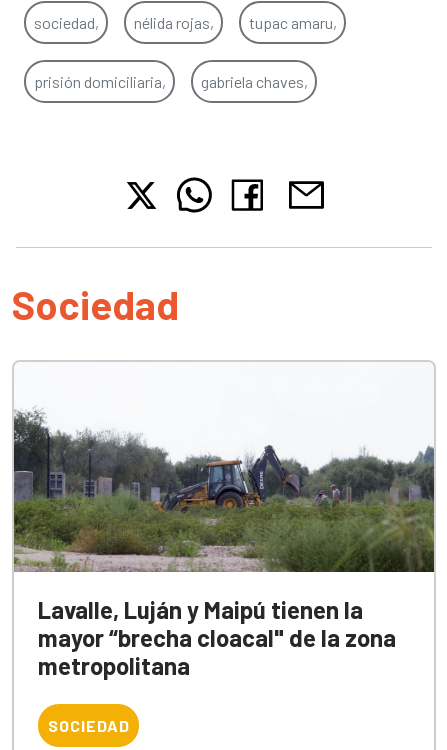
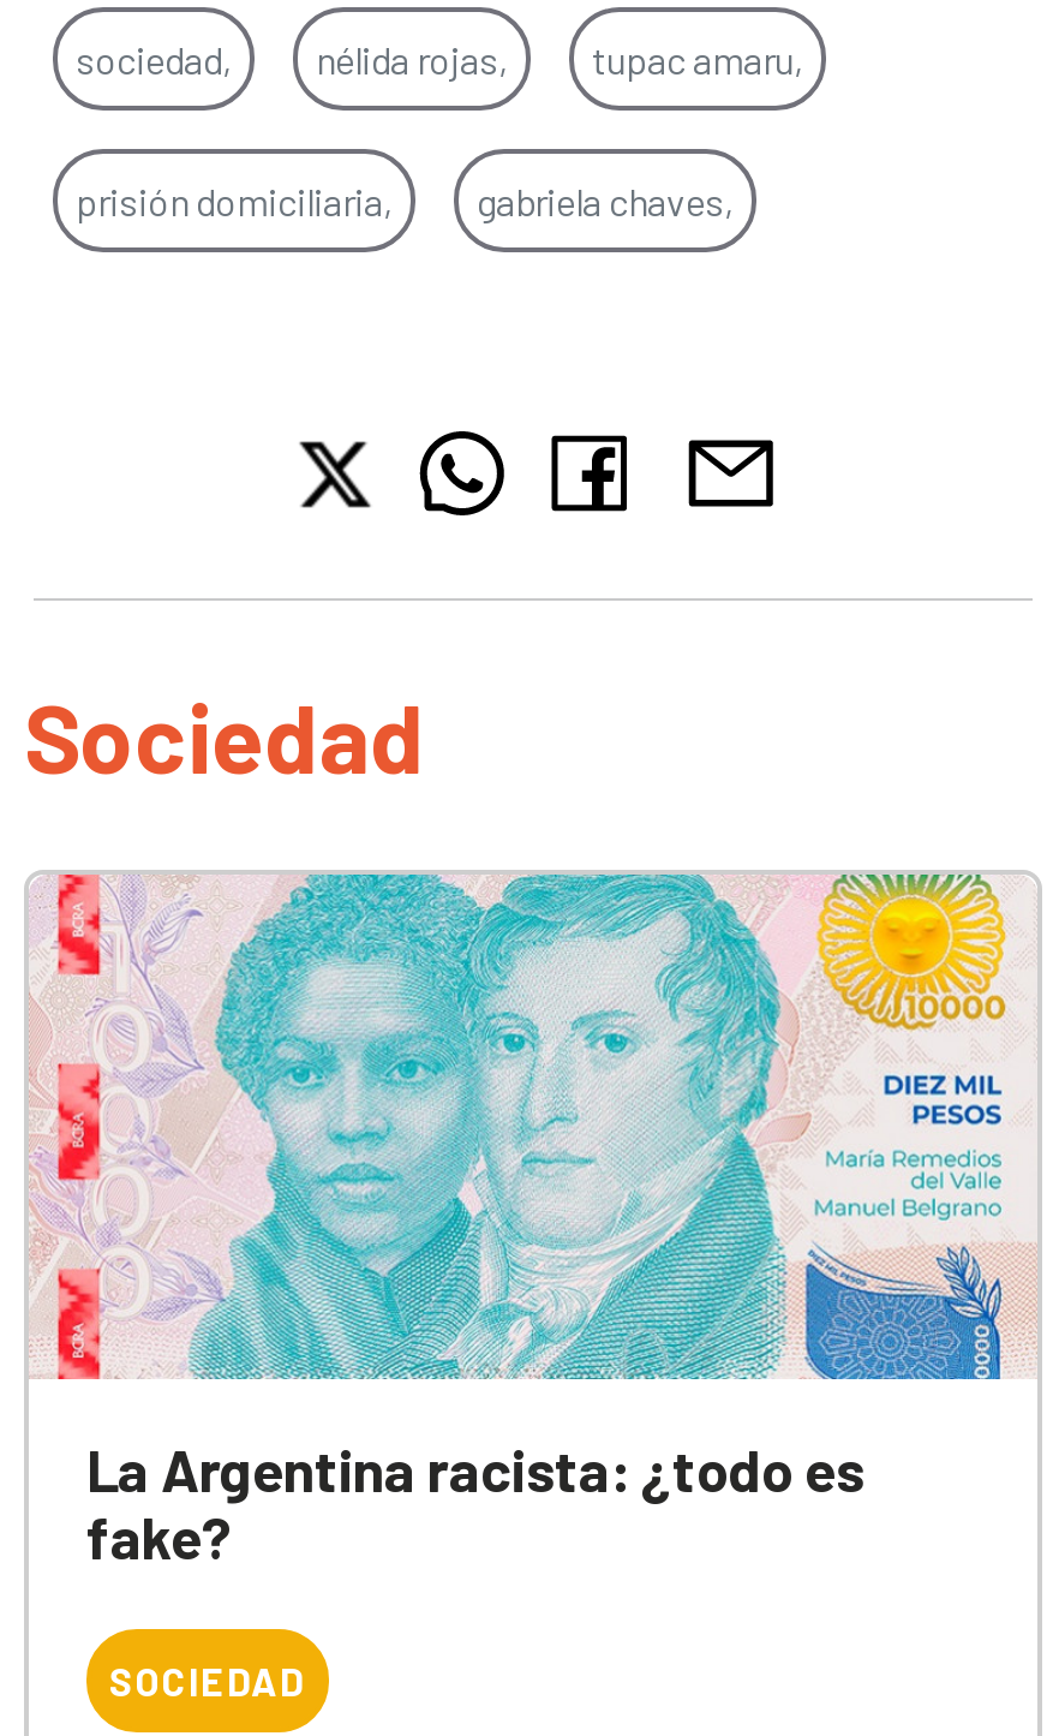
- [image]
- Lavalle, Luján y Maipú tienen la
- mayor “brecha cloacal" de la zona
- metropolitana
+ [image]
+ La Argentina racista: ¿todo es
+ fake?
